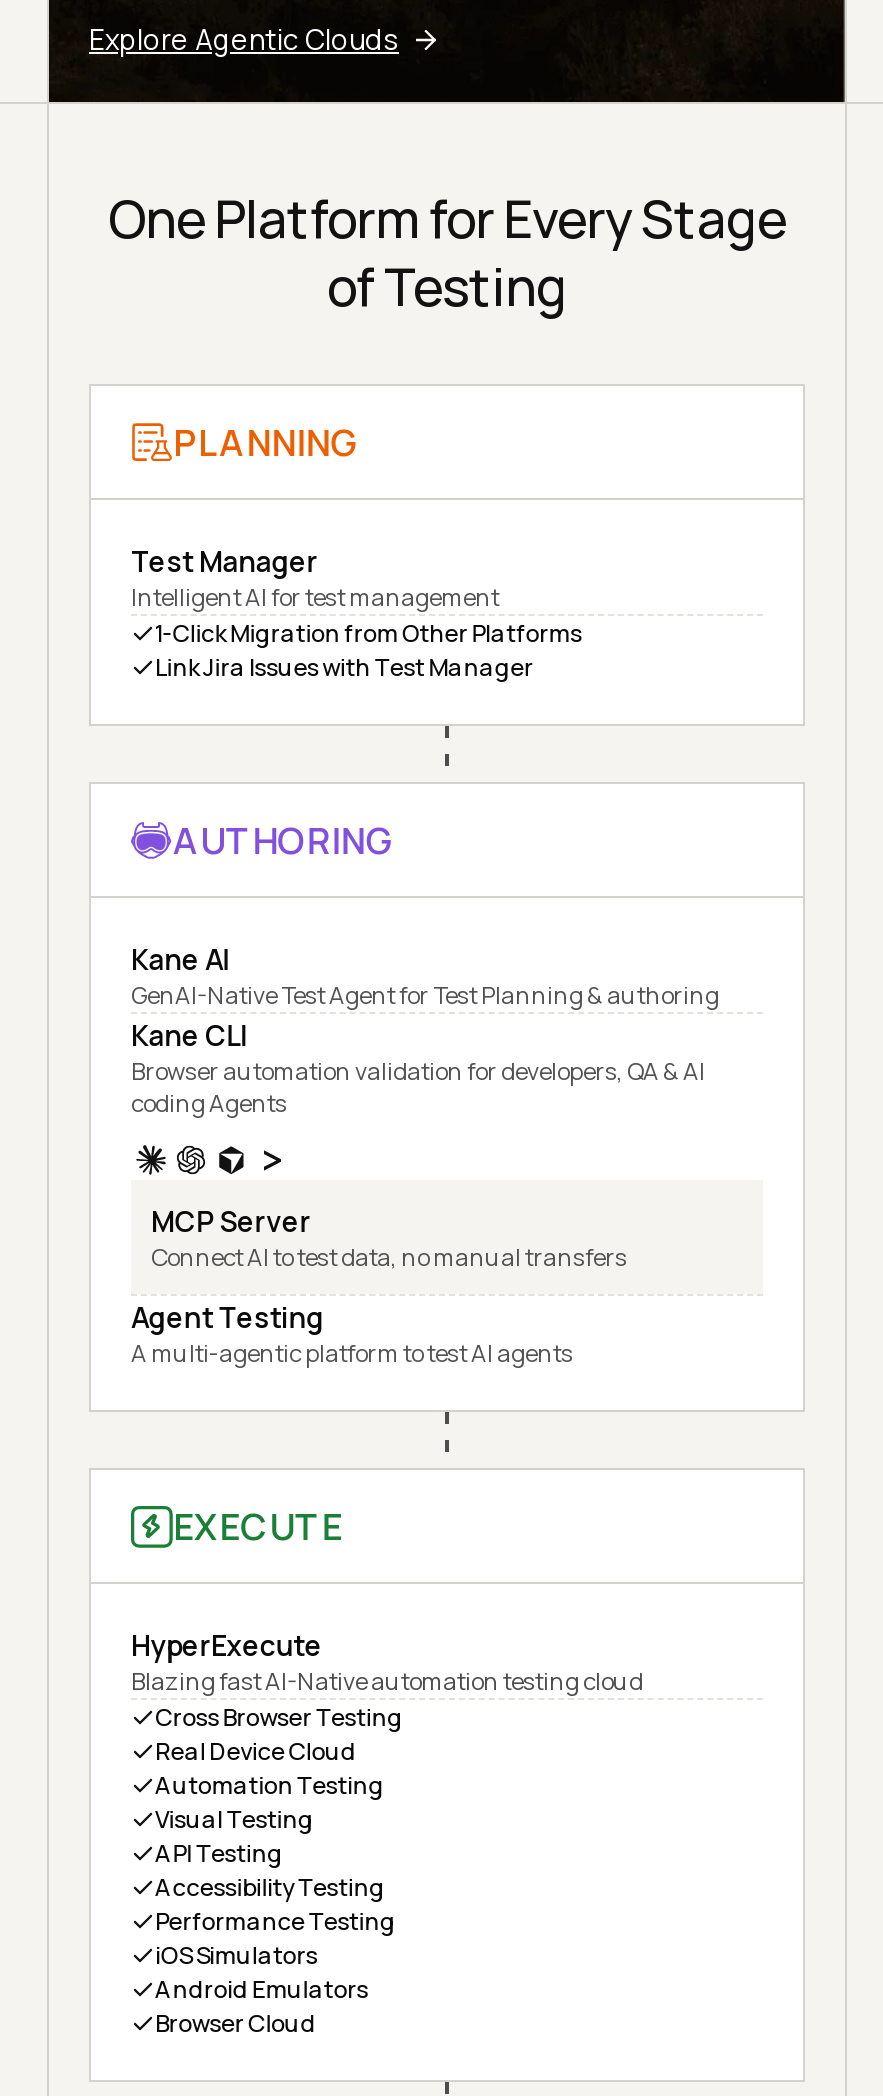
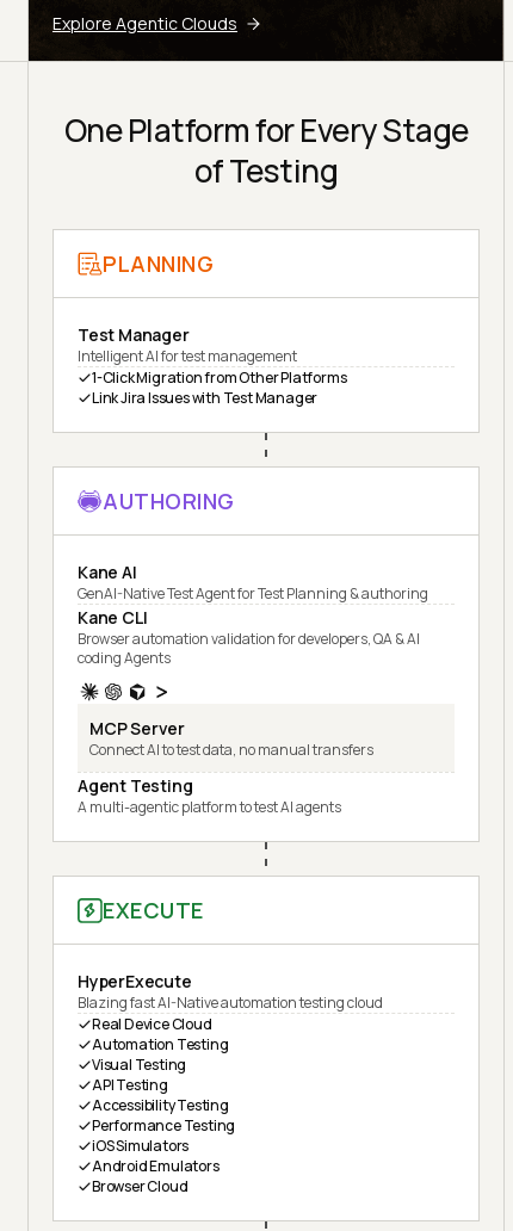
- Cross Browser Testing
